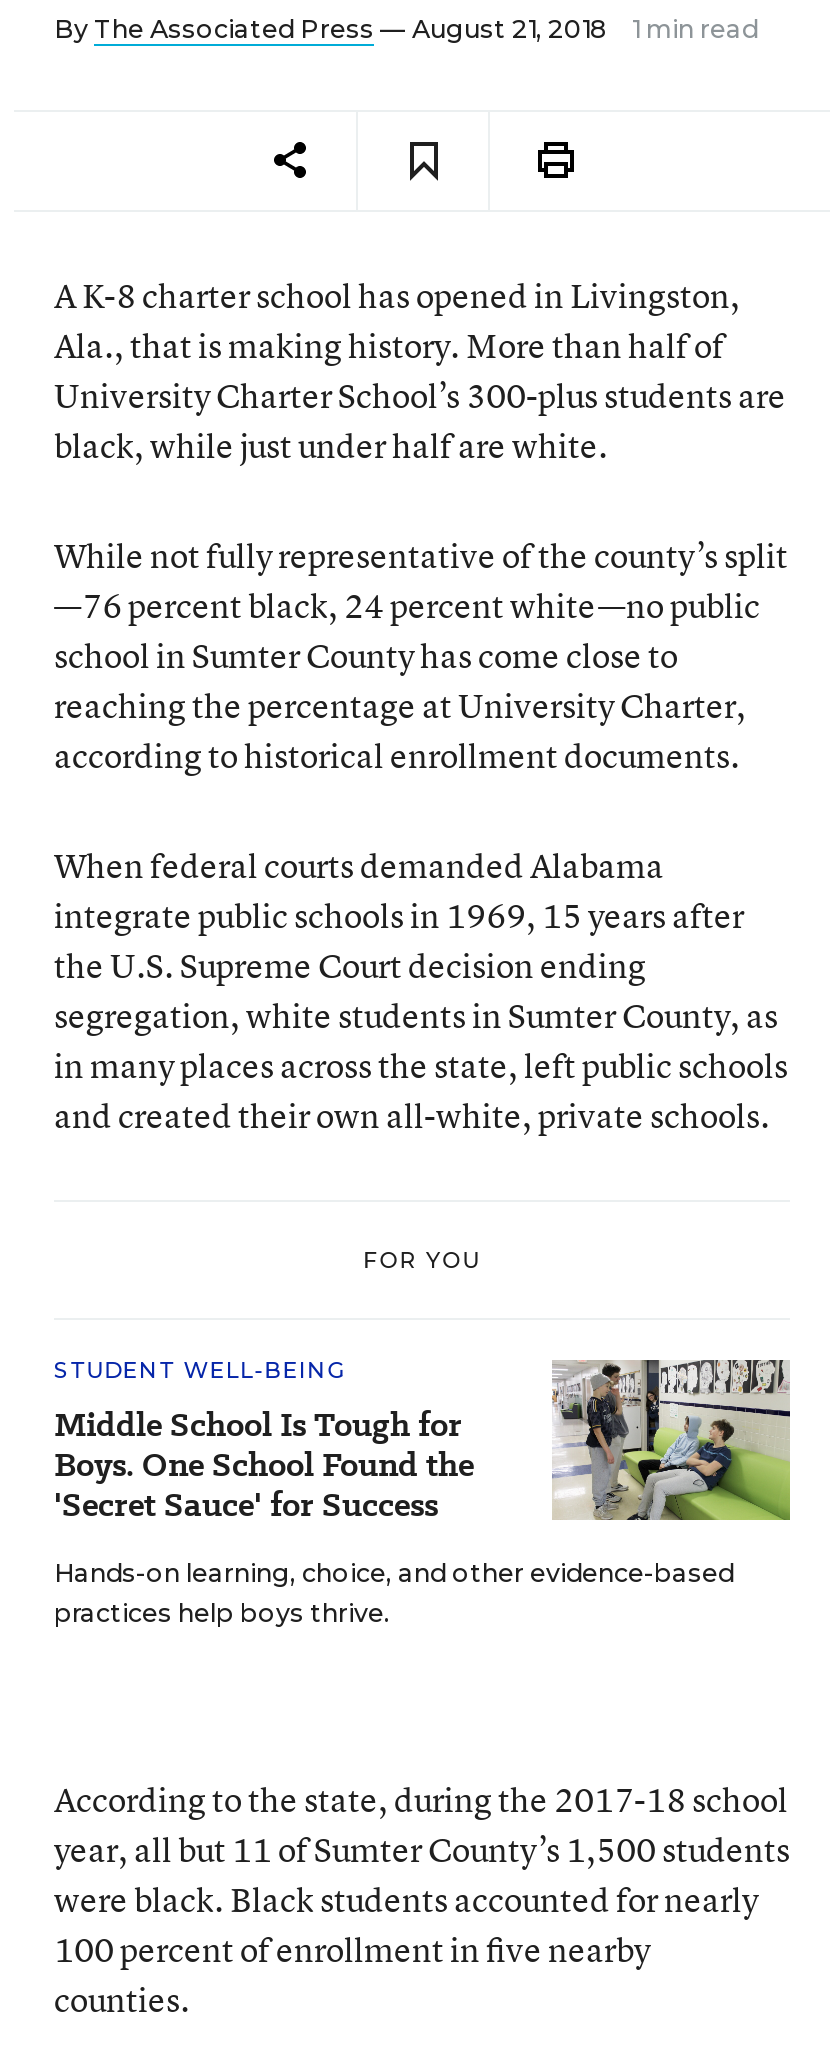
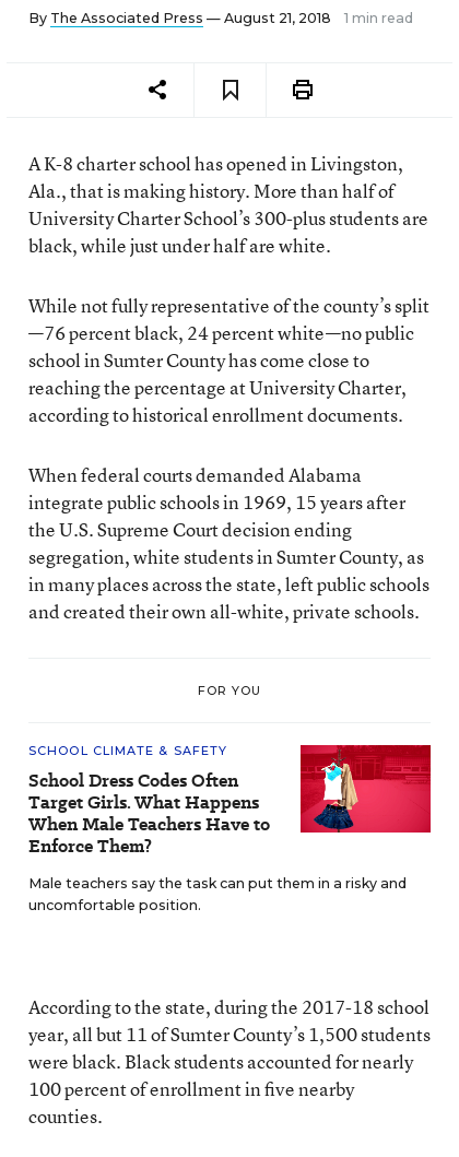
- [image]
- STUDENT WELL-BEING
- Middle School Is Tough for
- Boys. One School Found the
- 'Secret Sauce' for Success
+ [image]
+ SCHOOL CLIMATE & SAFETY
+ School Dress Codes Often
+ Target Girls. What Happens
+ When Male Teachers Have to
+ Enforce Them?

- Hands-on learning, choice, and other evidence-based
- practices help boys thrive.
+ Male teachers say the task can put them in a risky and
+ uncomfortable position.
